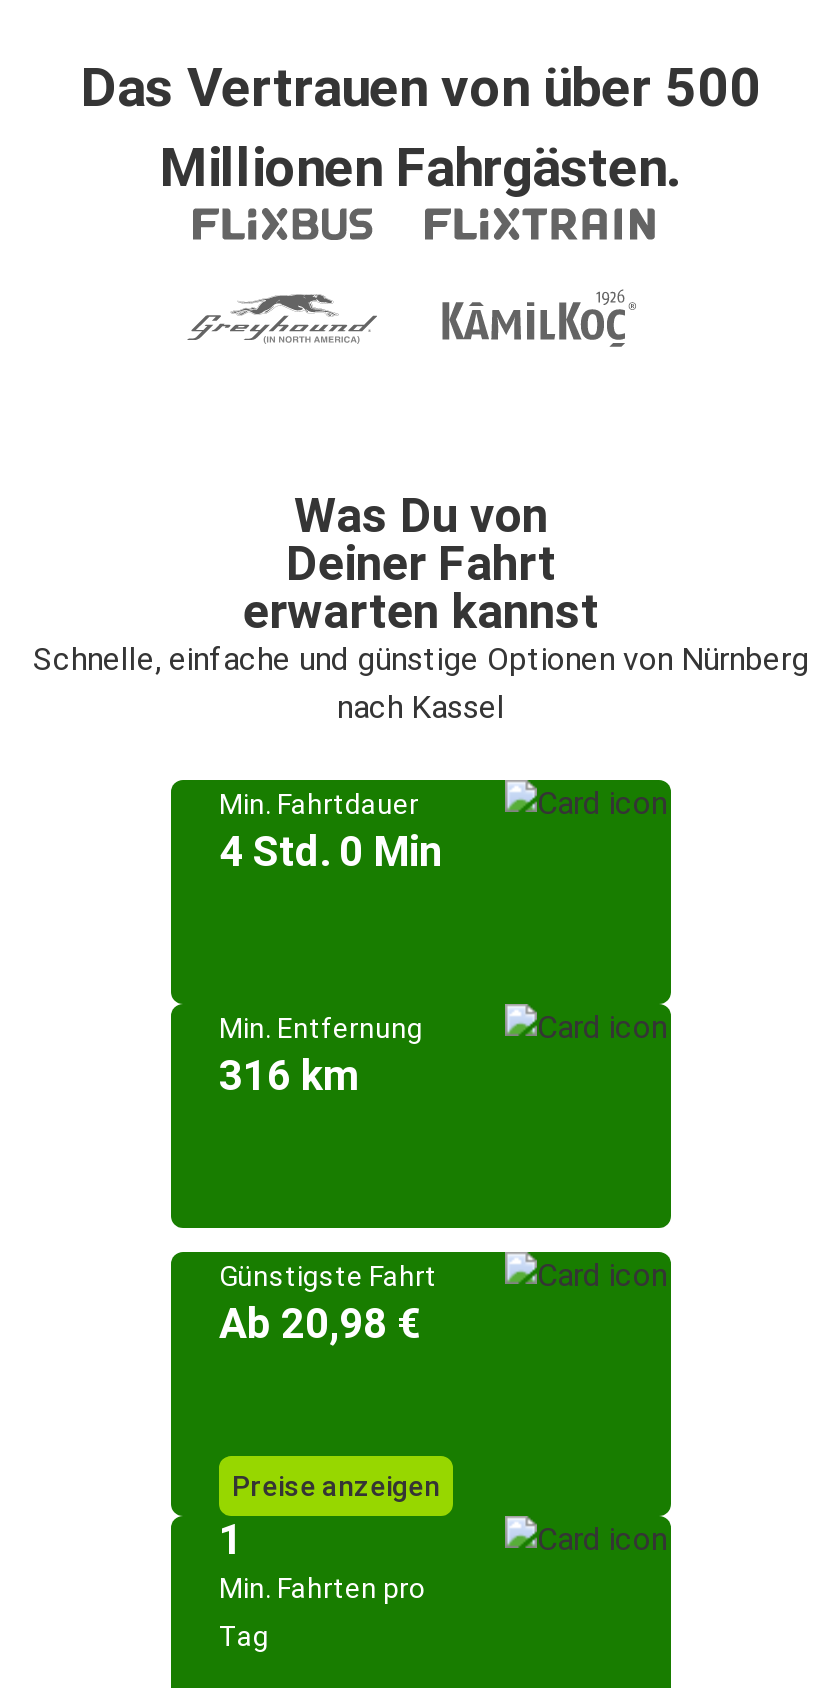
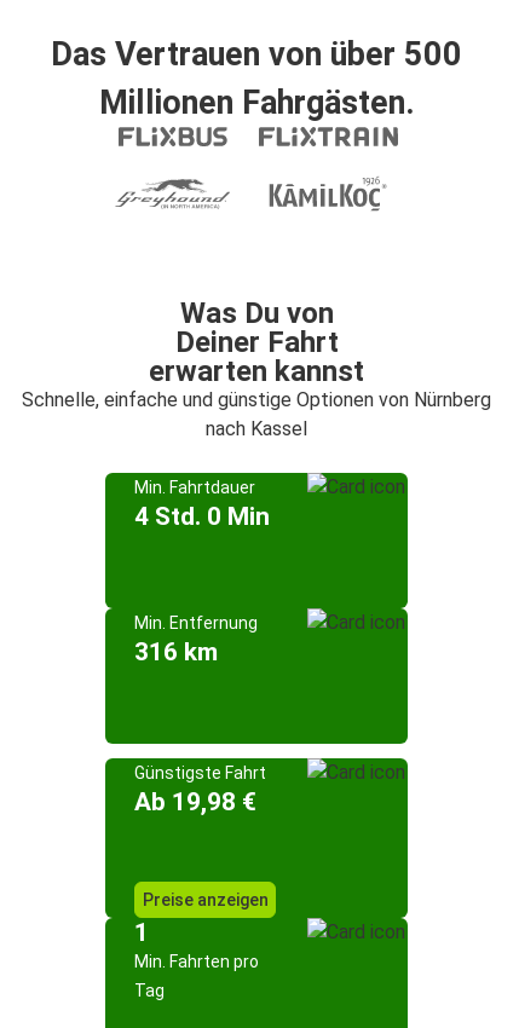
- Ab 20,98 €
+ Ab 19,98 €
